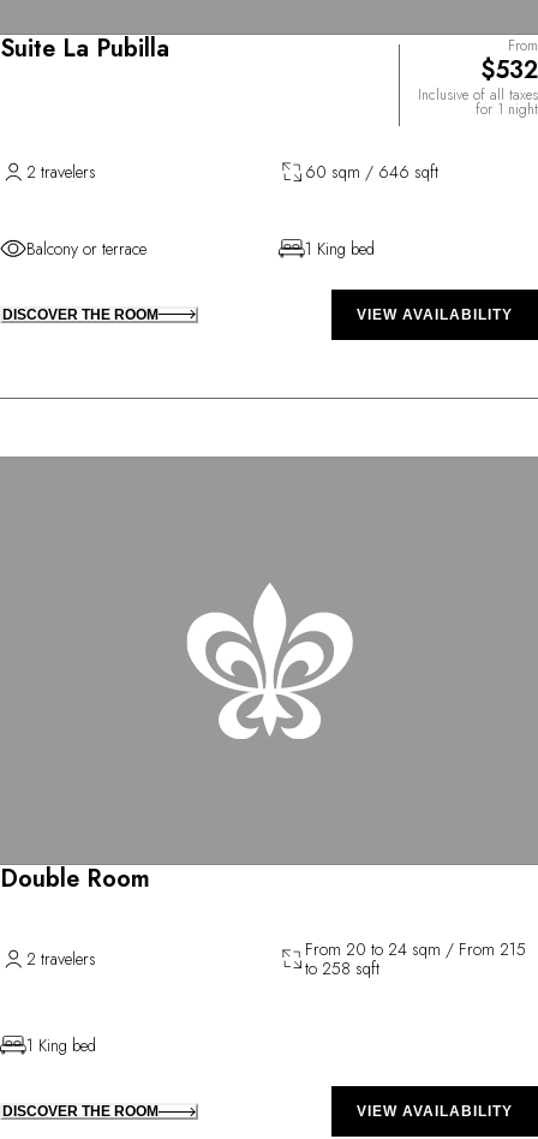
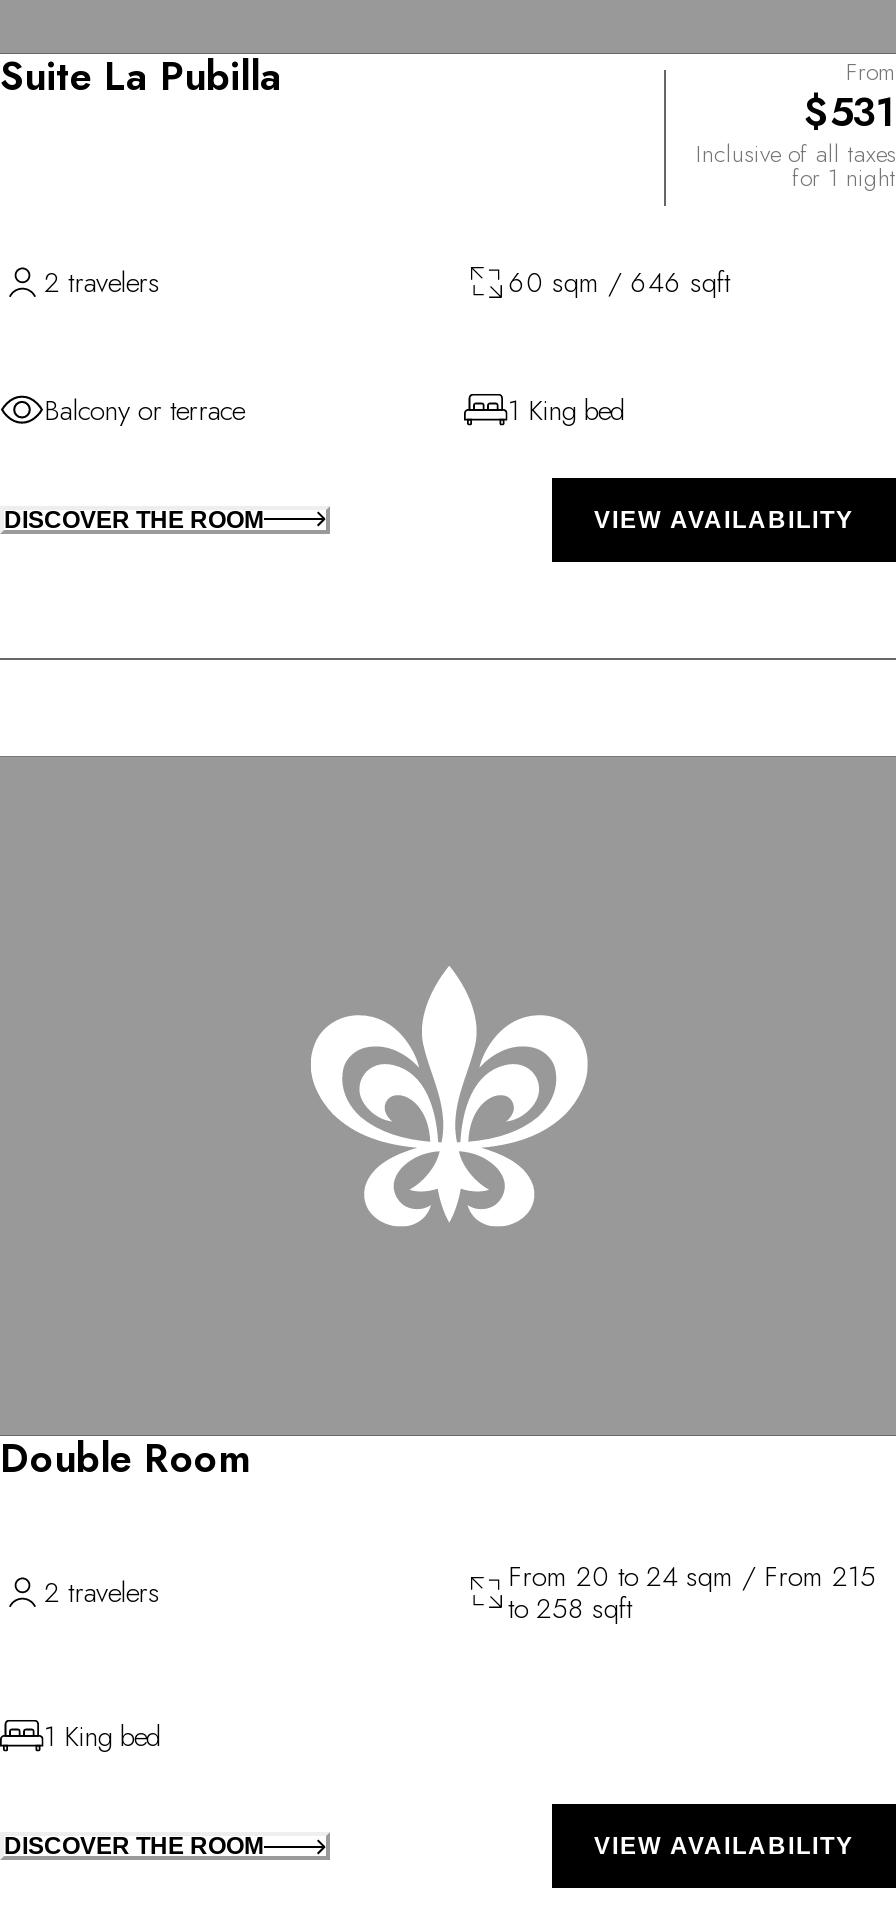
- $532
+ $531
